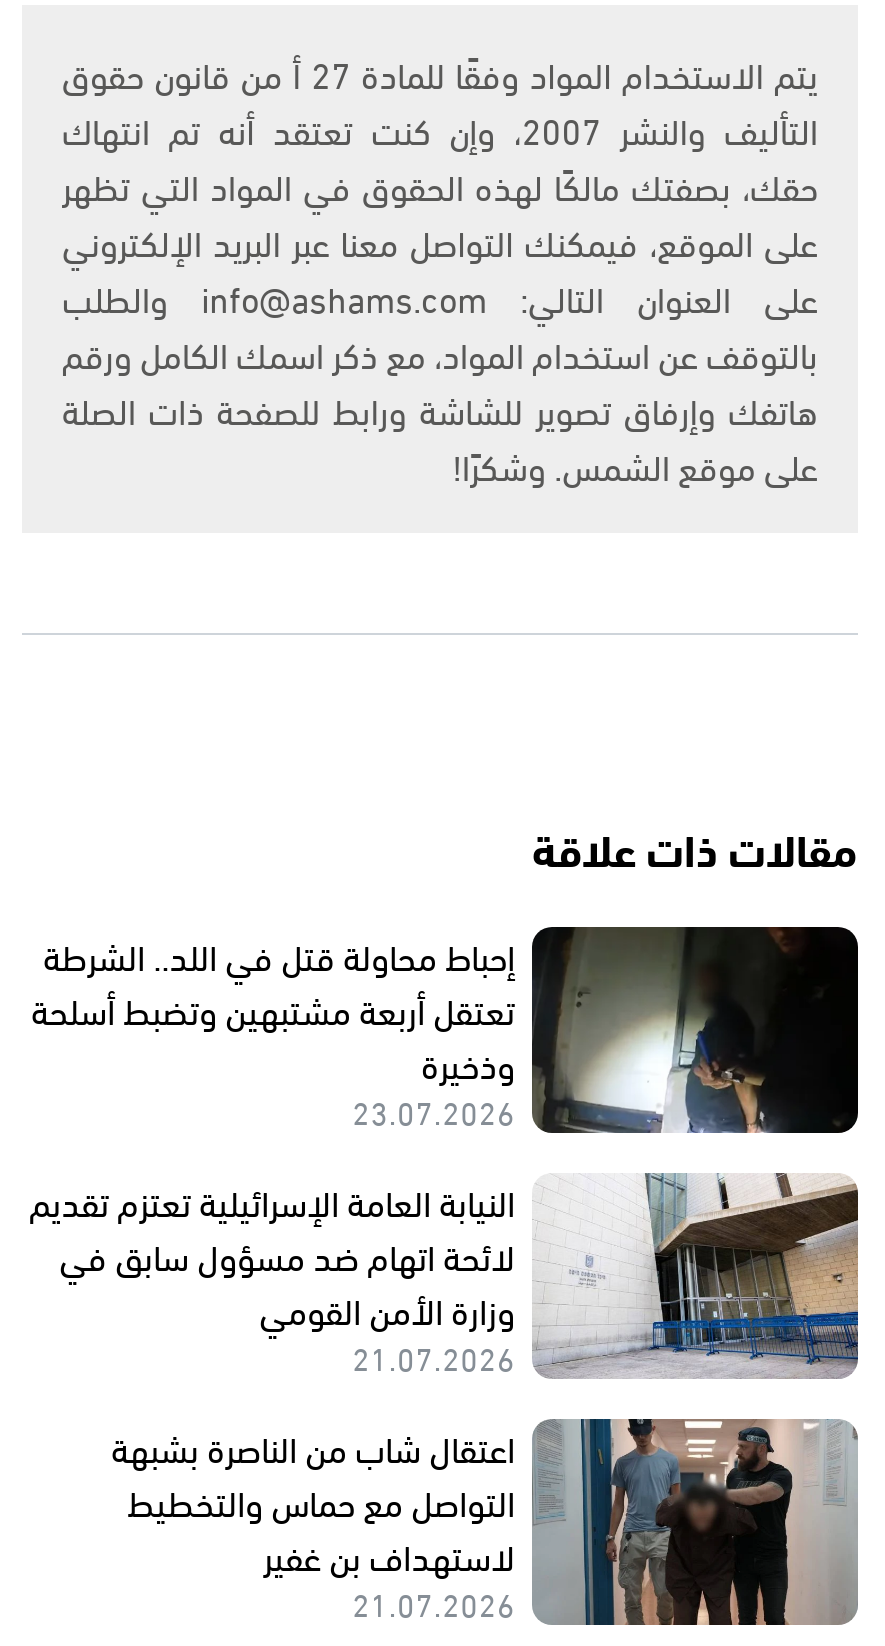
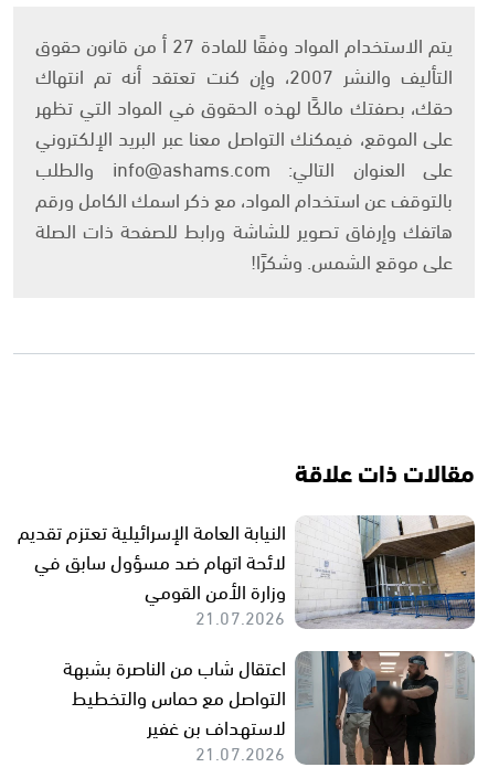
- [image]
- إحباط محاولة قتل في اللد.. الشرطة
- تعتقل أربعة مشتبهين وتضبط أسلحة
- وذخيرة
- 23.07.2026
